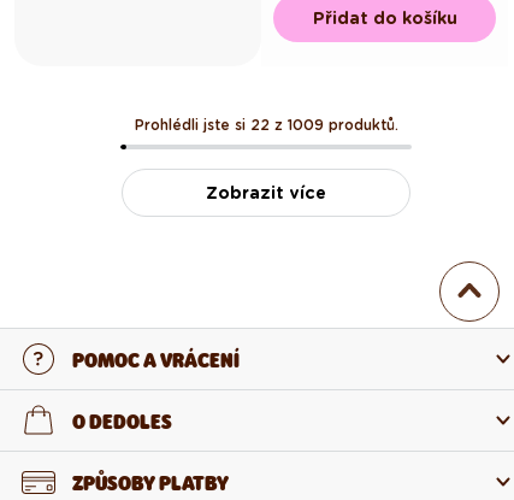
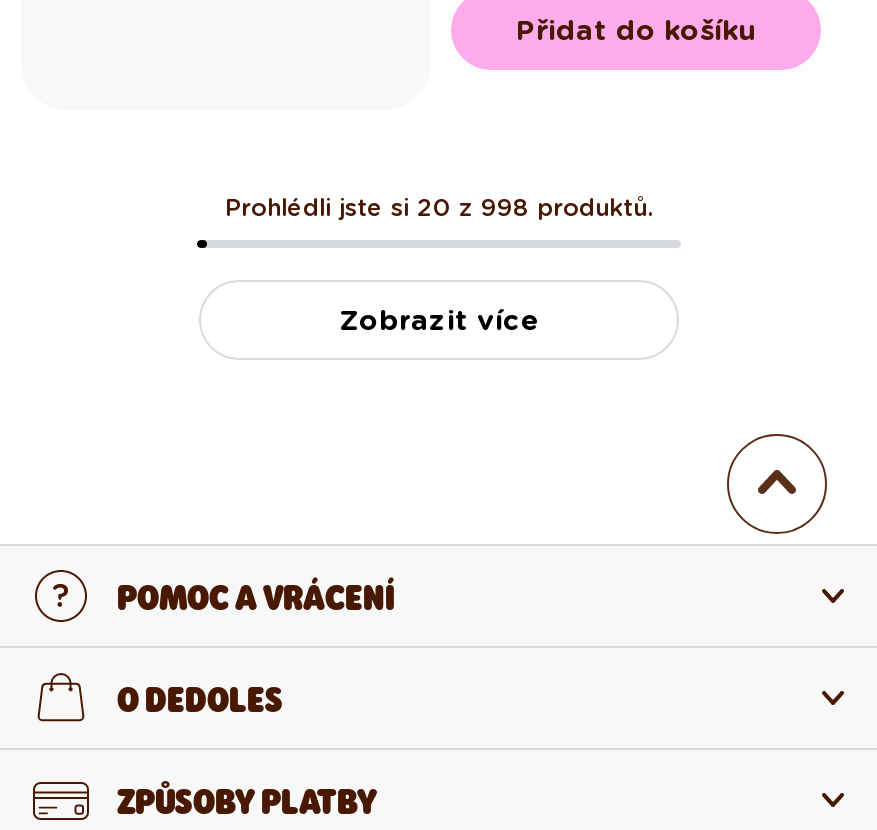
- Prohlédli jste si 22 z 1009 produktů.
+ Prohlédli jste si 20 z 998 produktů.
